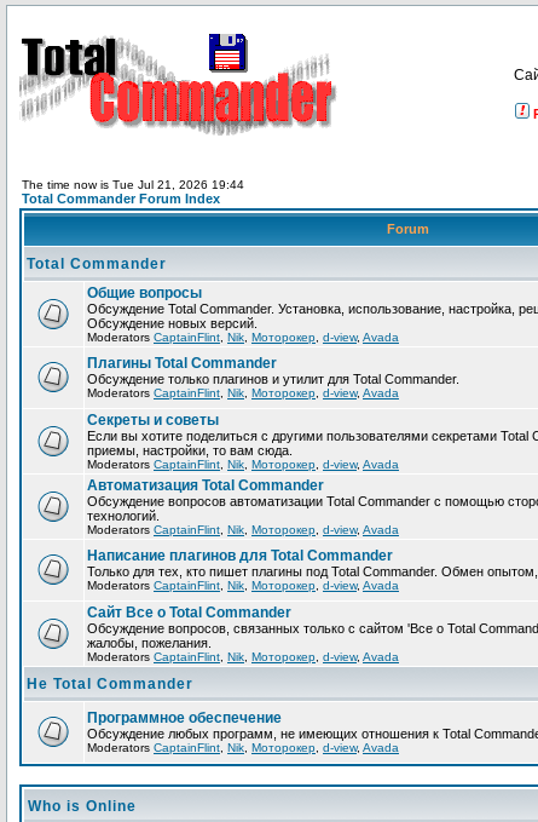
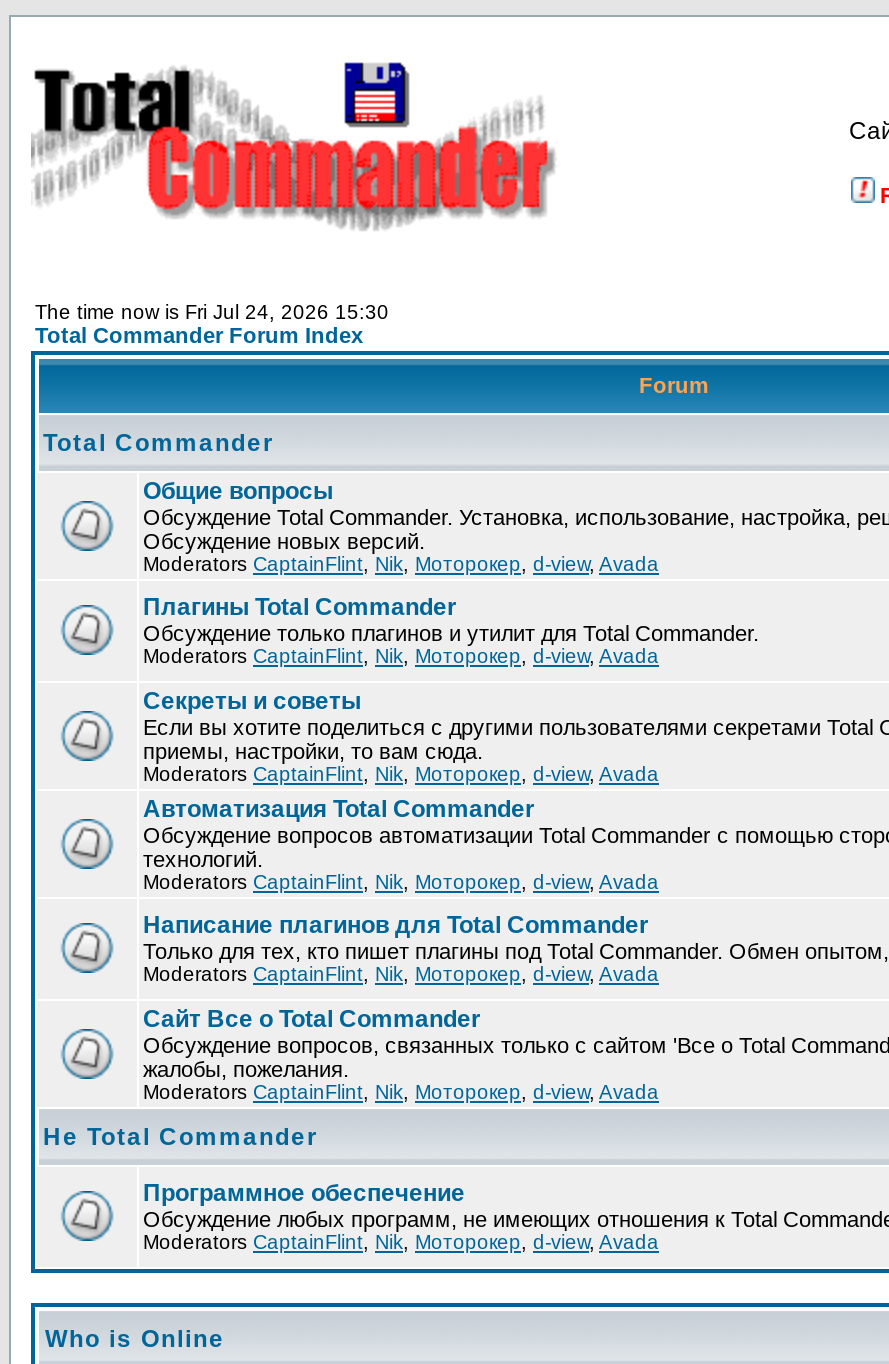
- The time now is Tue Jul 21, 2026 19:44
+ The time now is Fri Jul 24, 2026 15:30
